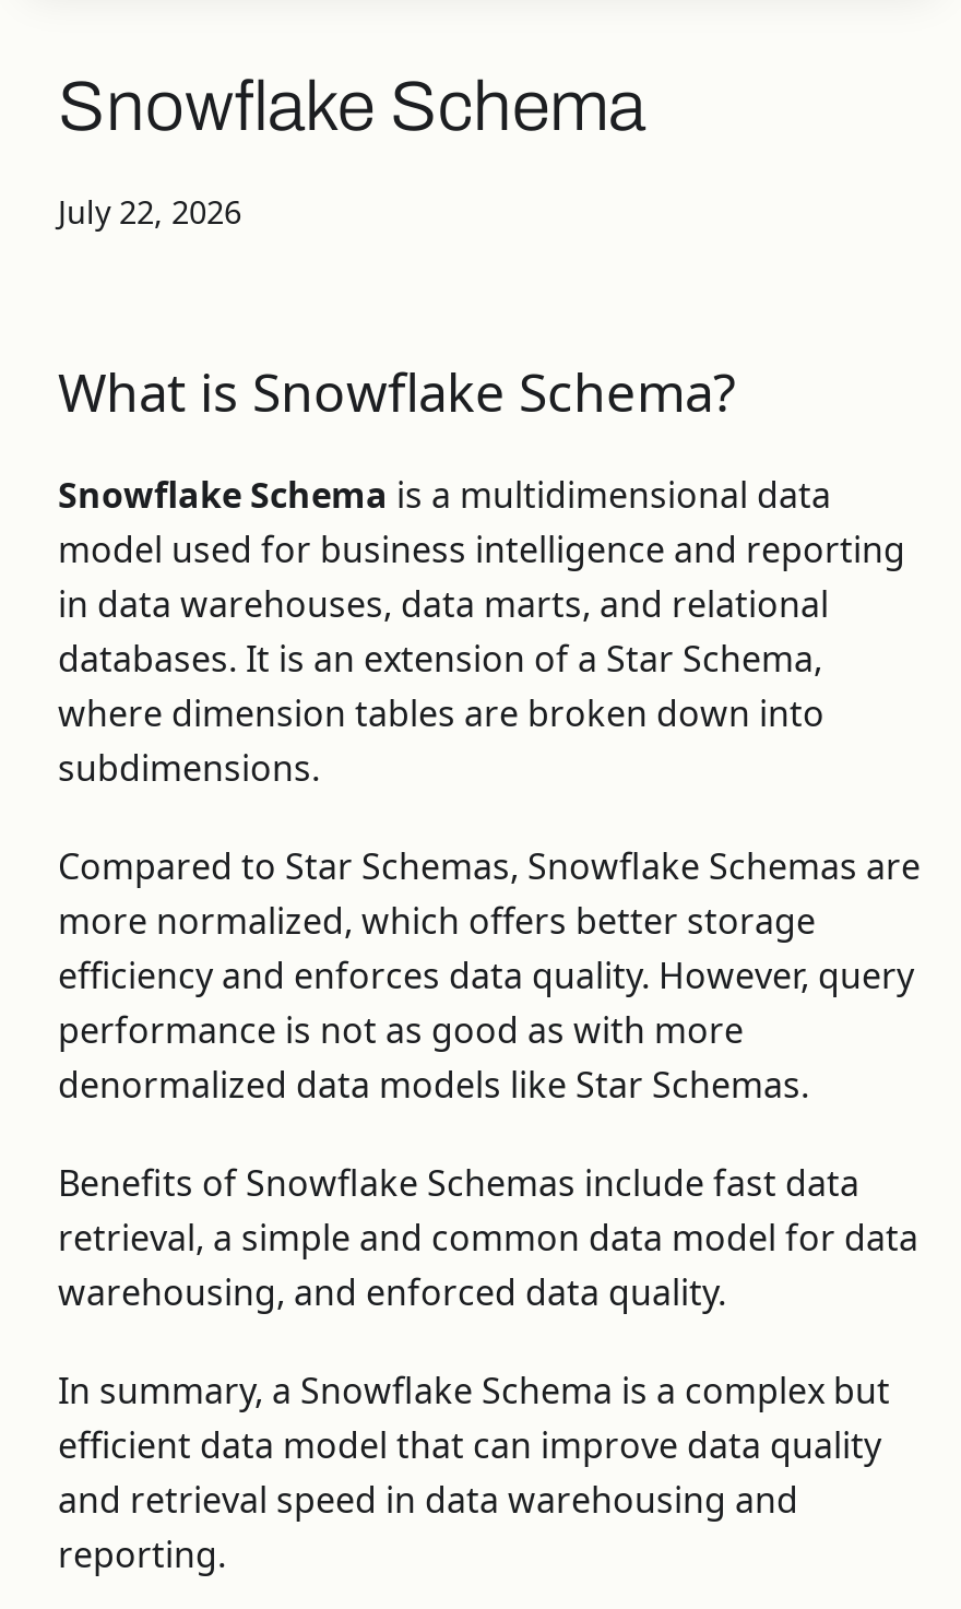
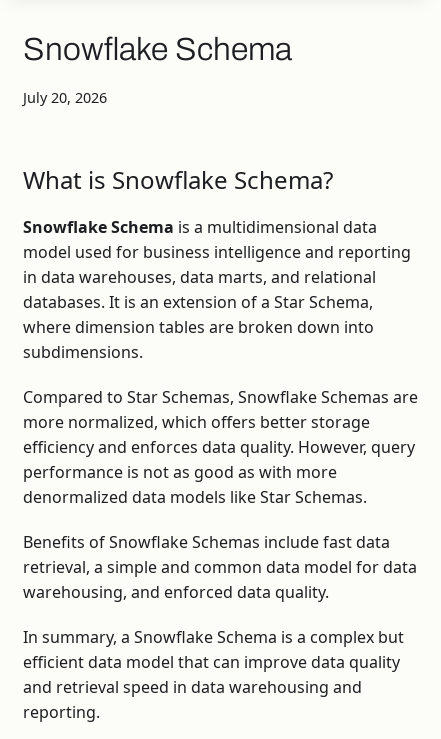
- July 22, 2026
+ July 20, 2026
